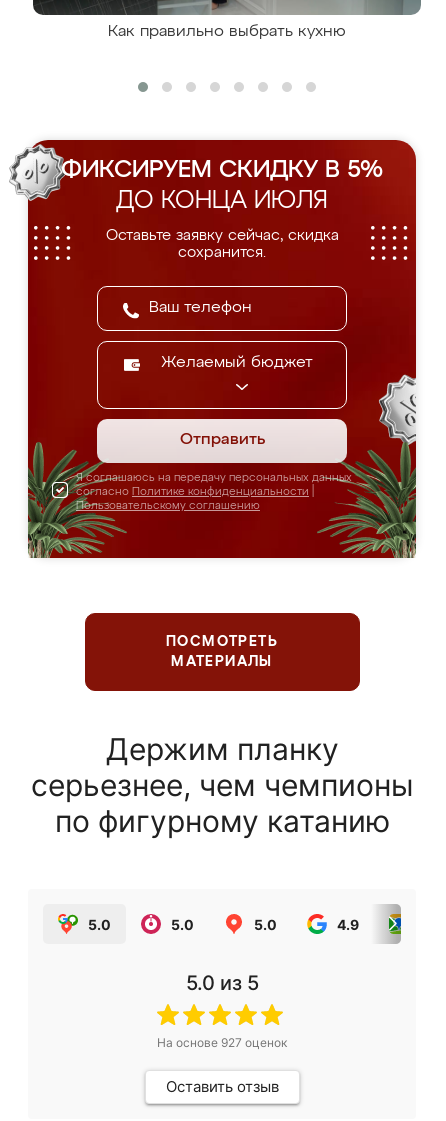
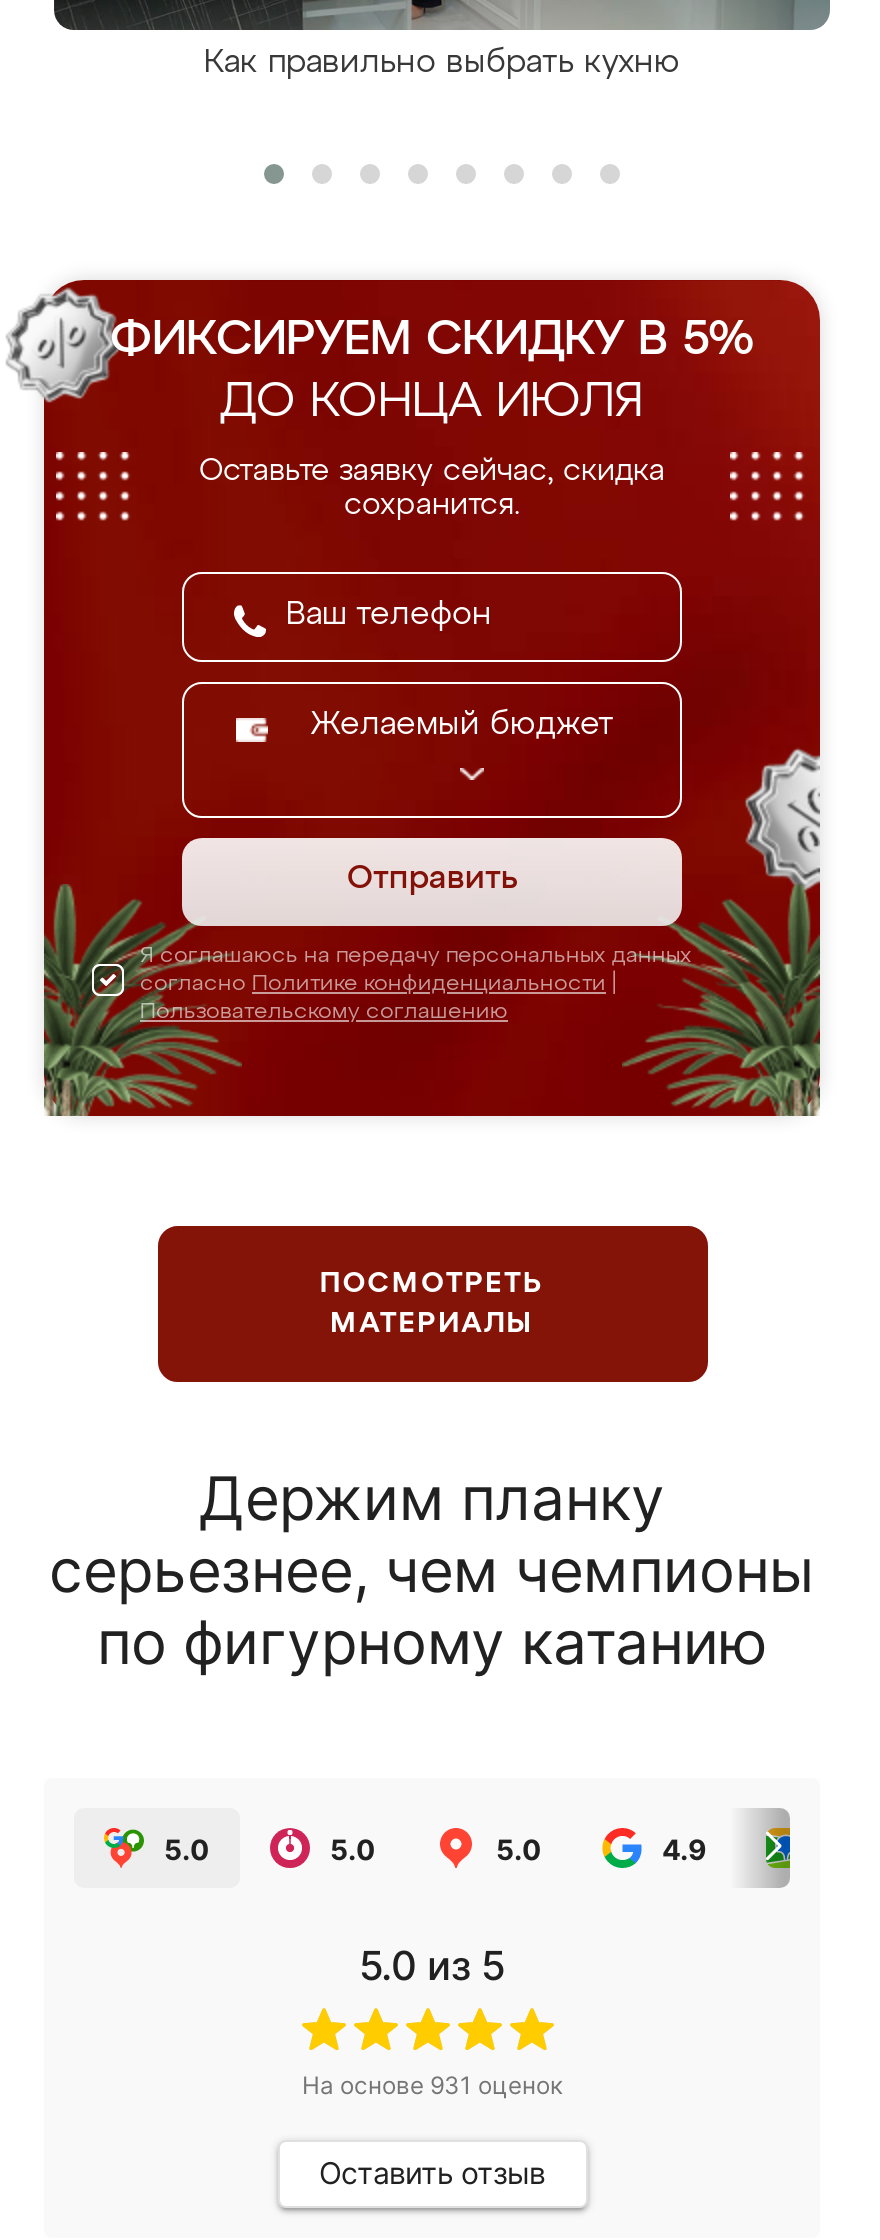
- На основе 927 оценок
+ На основе 931 оценок
